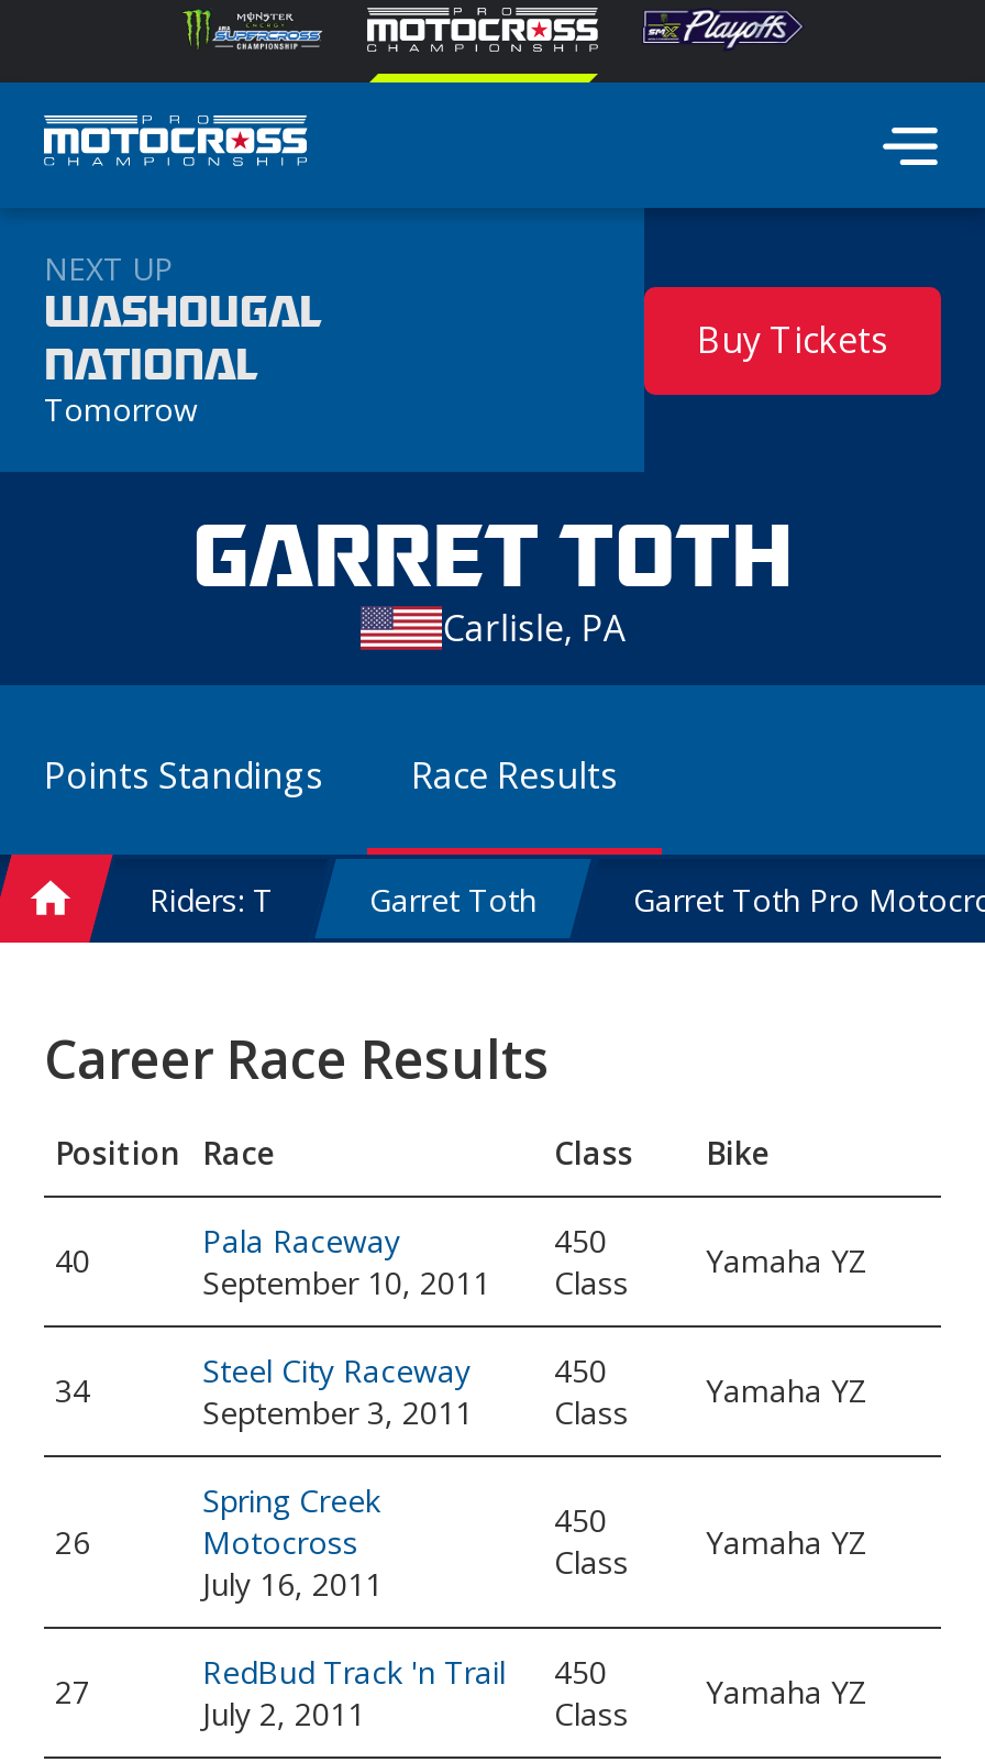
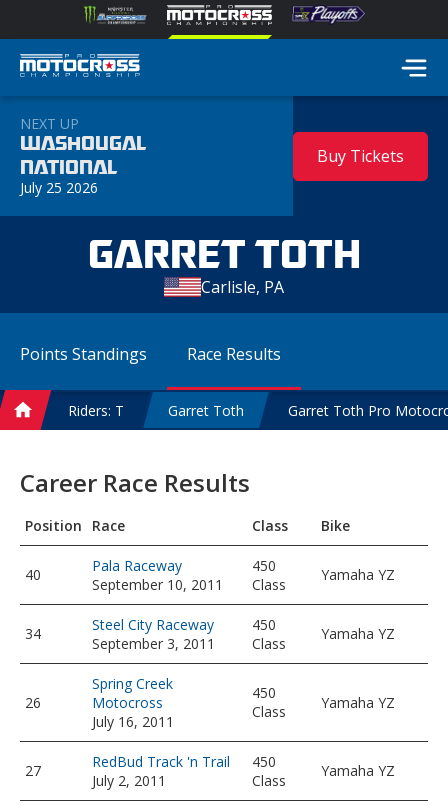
- Tomorrow
+ July 25 2026
